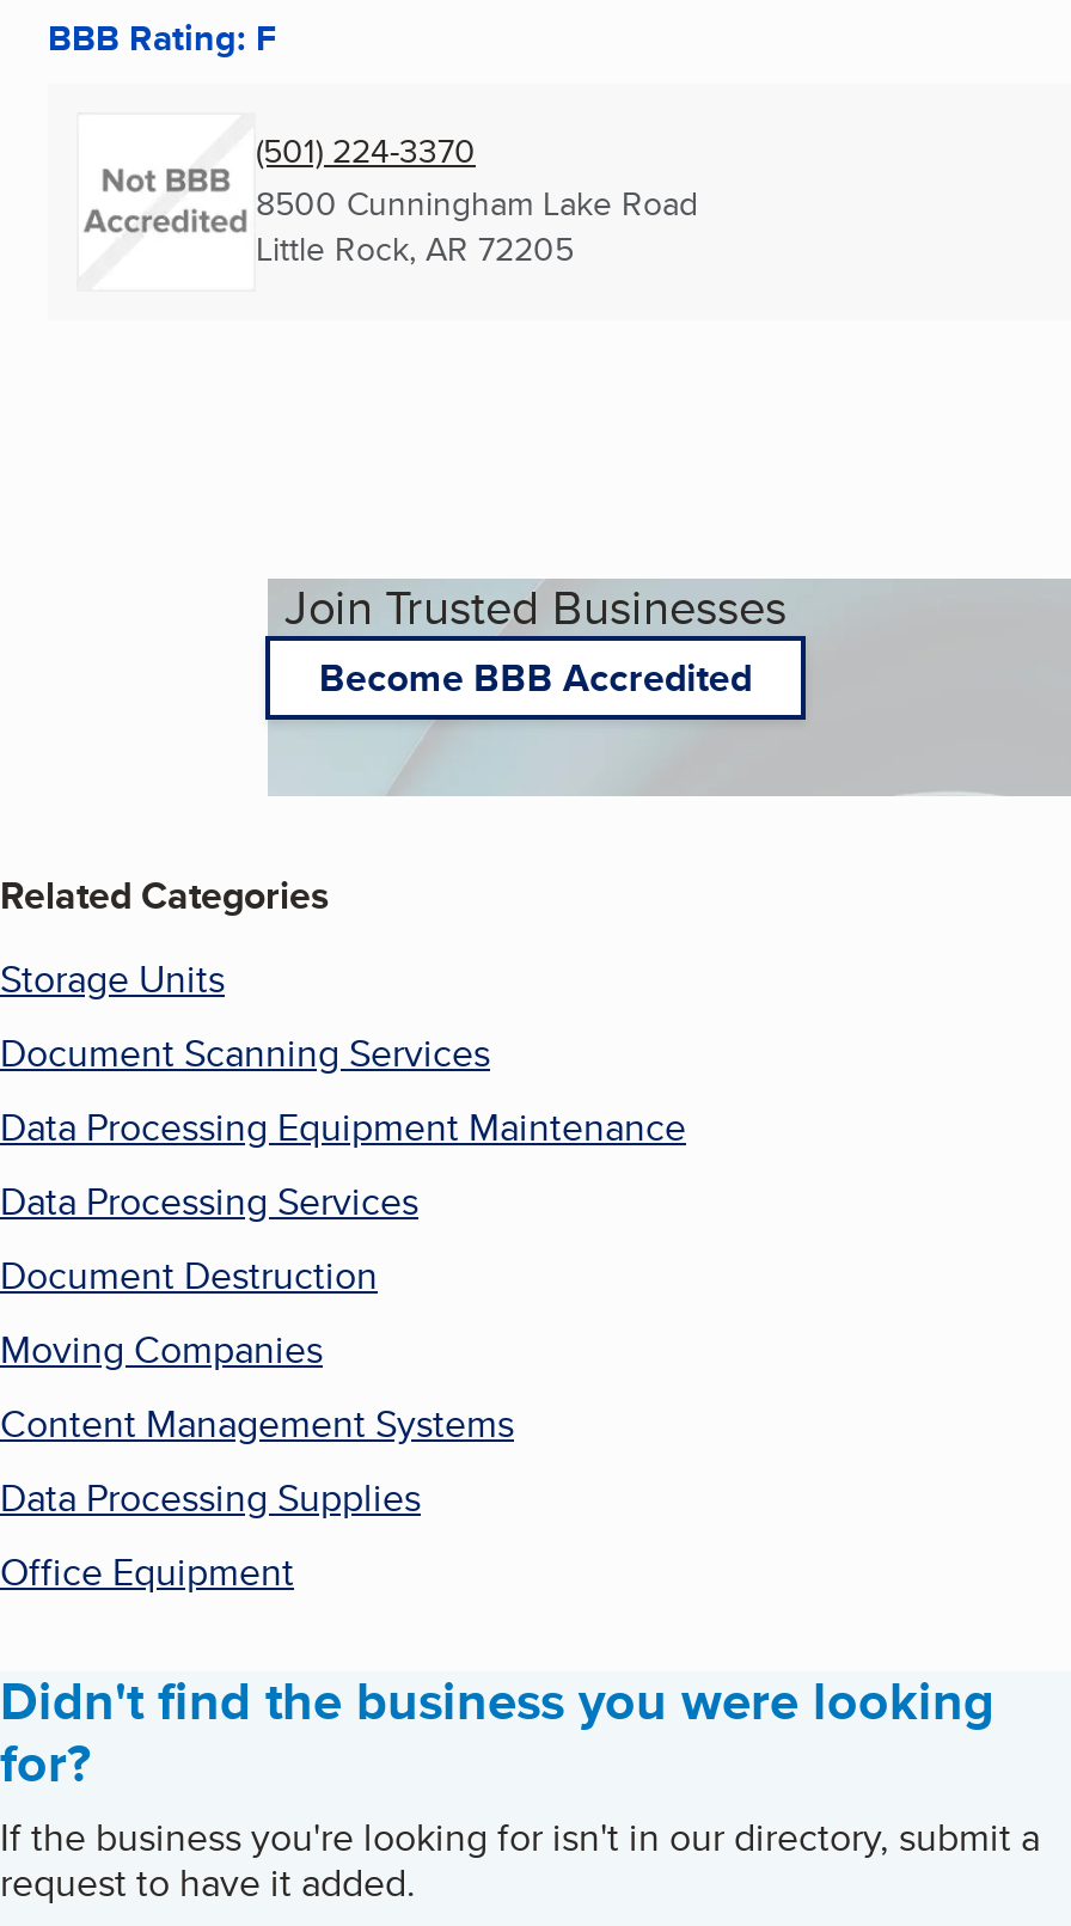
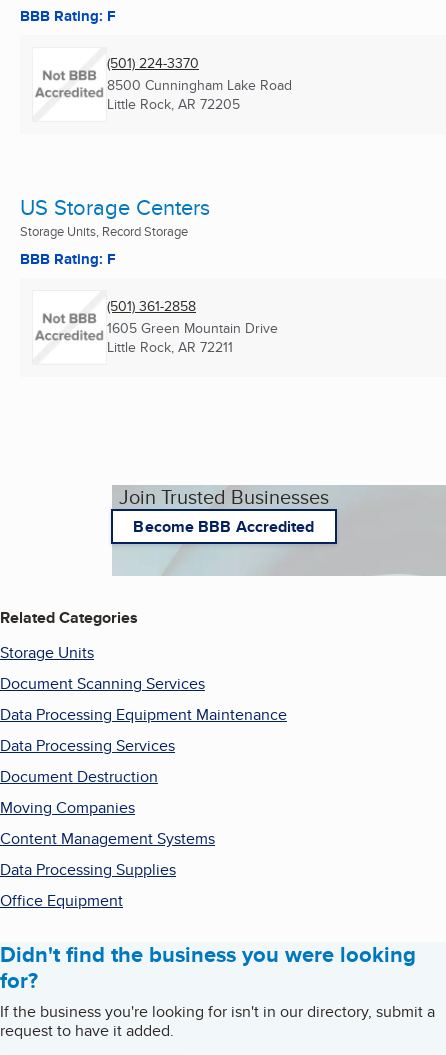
+ US Storage Centers
+ Storage Units, Record Storage
+ BBB Rating: F
+ (501) 361-2858
+ 1605 Green Mountain Drive
+ Little Rock, AR 72211
